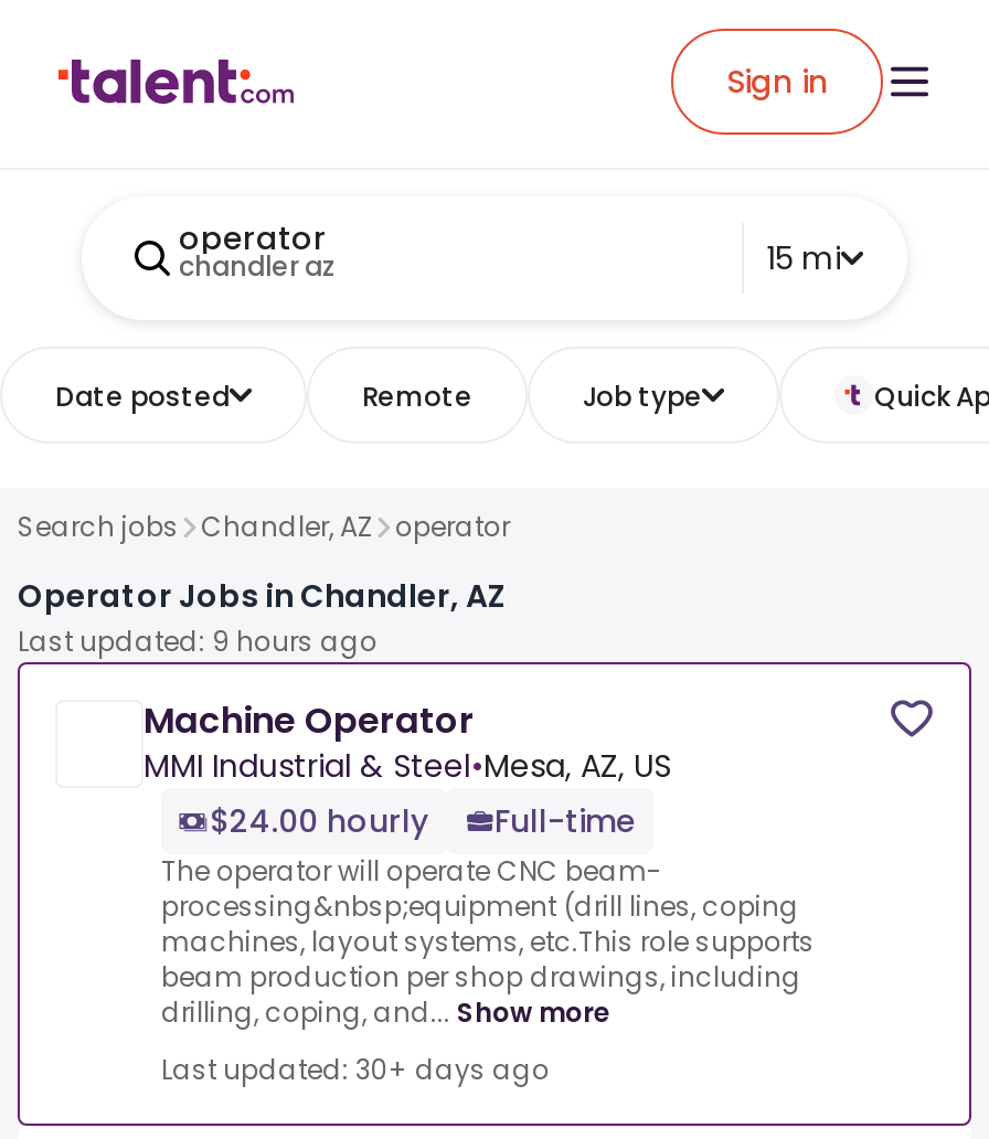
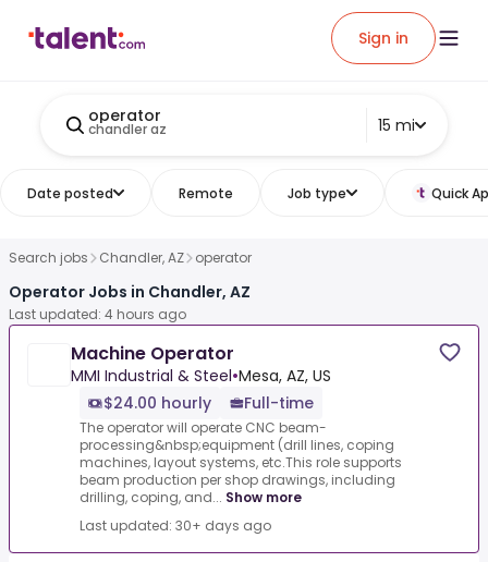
- Last updated: 9 hours ago
+ Last updated: 4 hours ago
